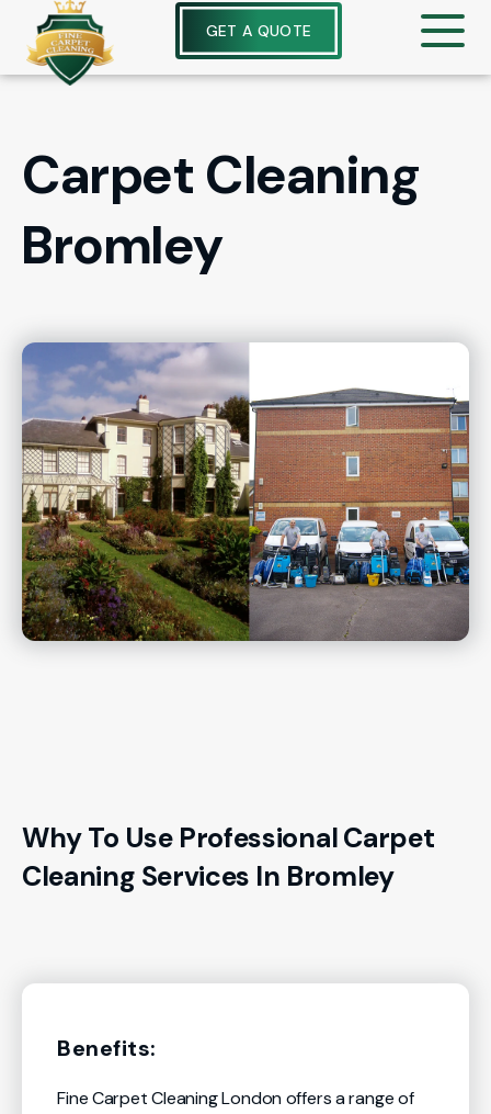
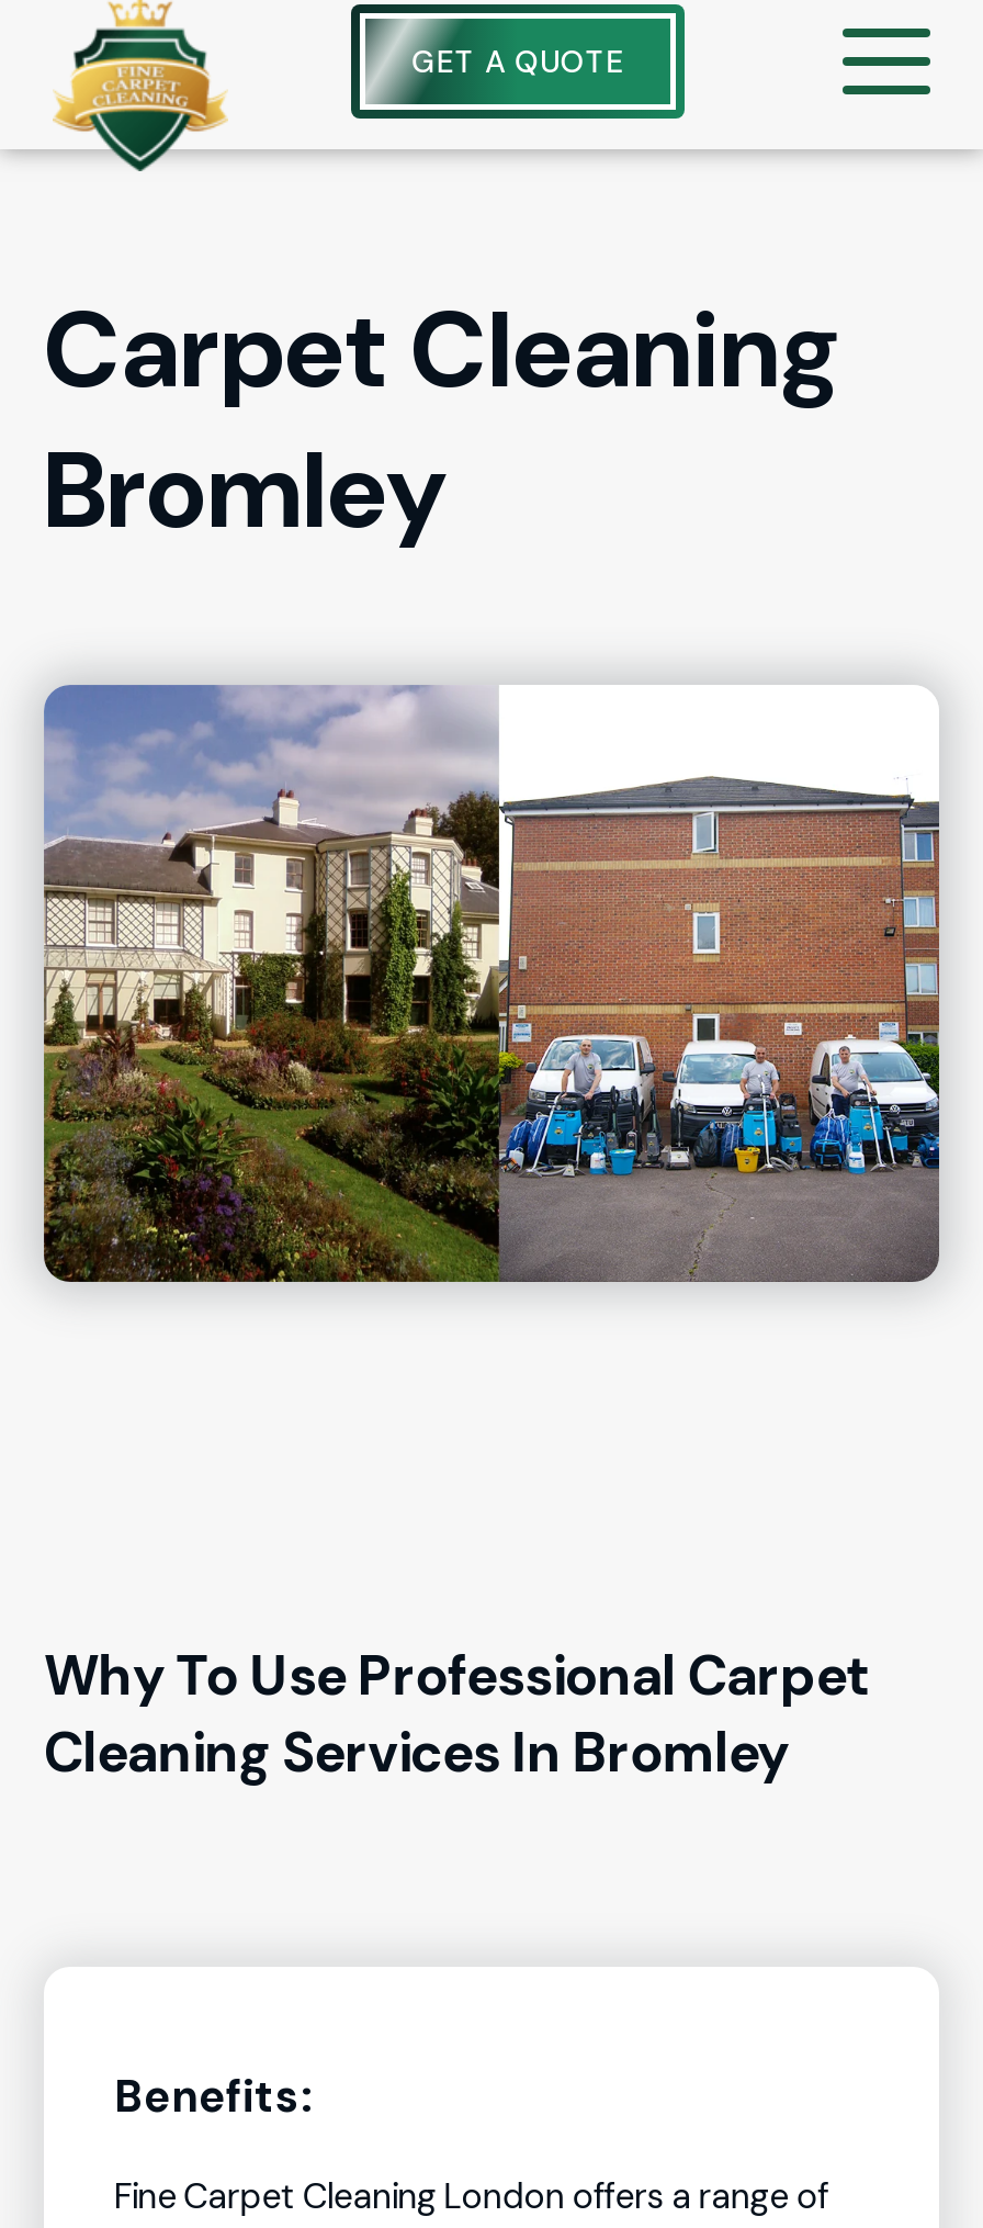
- [image]
+ [image]
